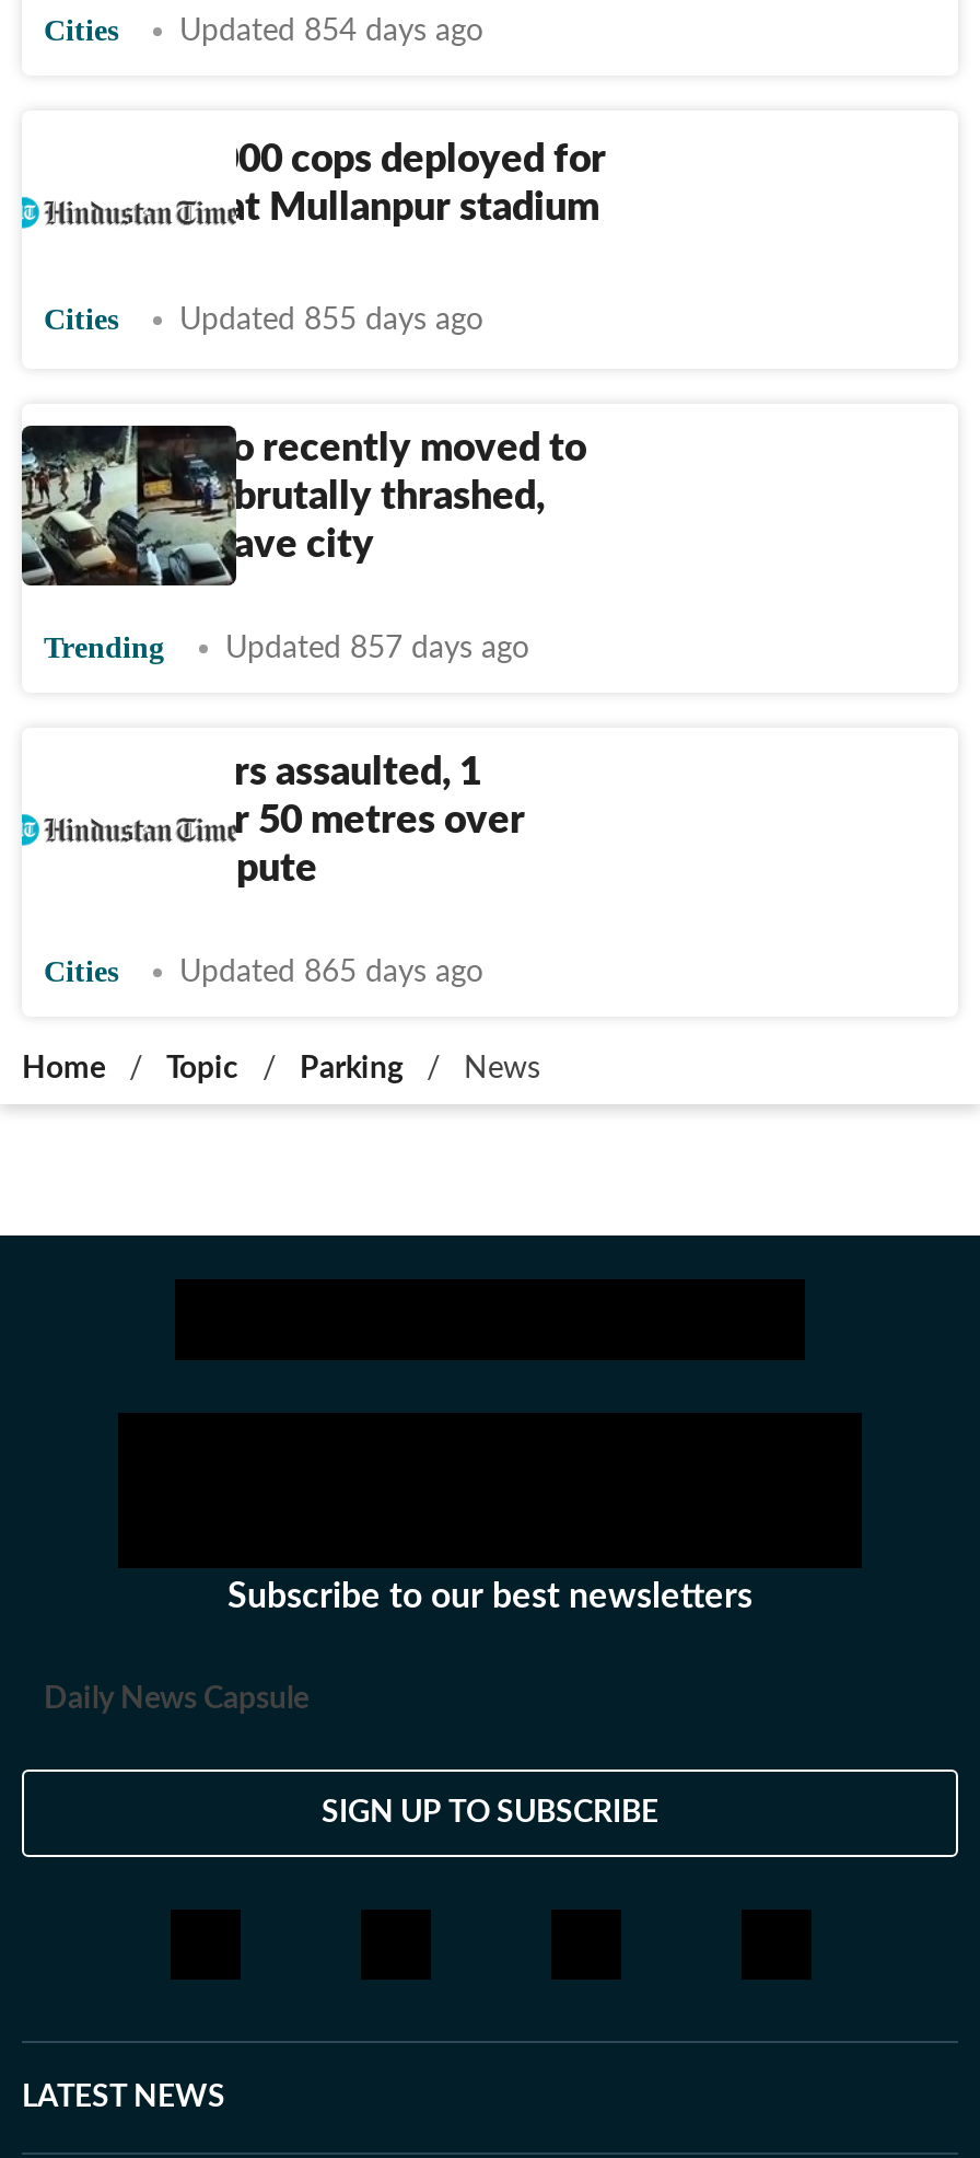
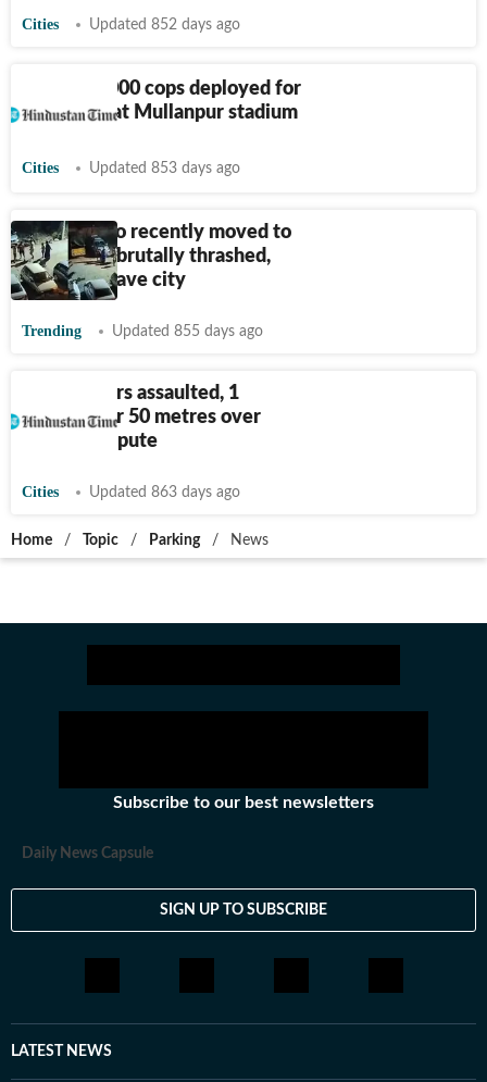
- Updated 854 days ago
+ Updated 852 days ago

moved down: Updated 855 days ago

+ Updated 853 days ago

- Updated 857 days ago

- Updated 865 days ago
+ Updated 863 days ago
